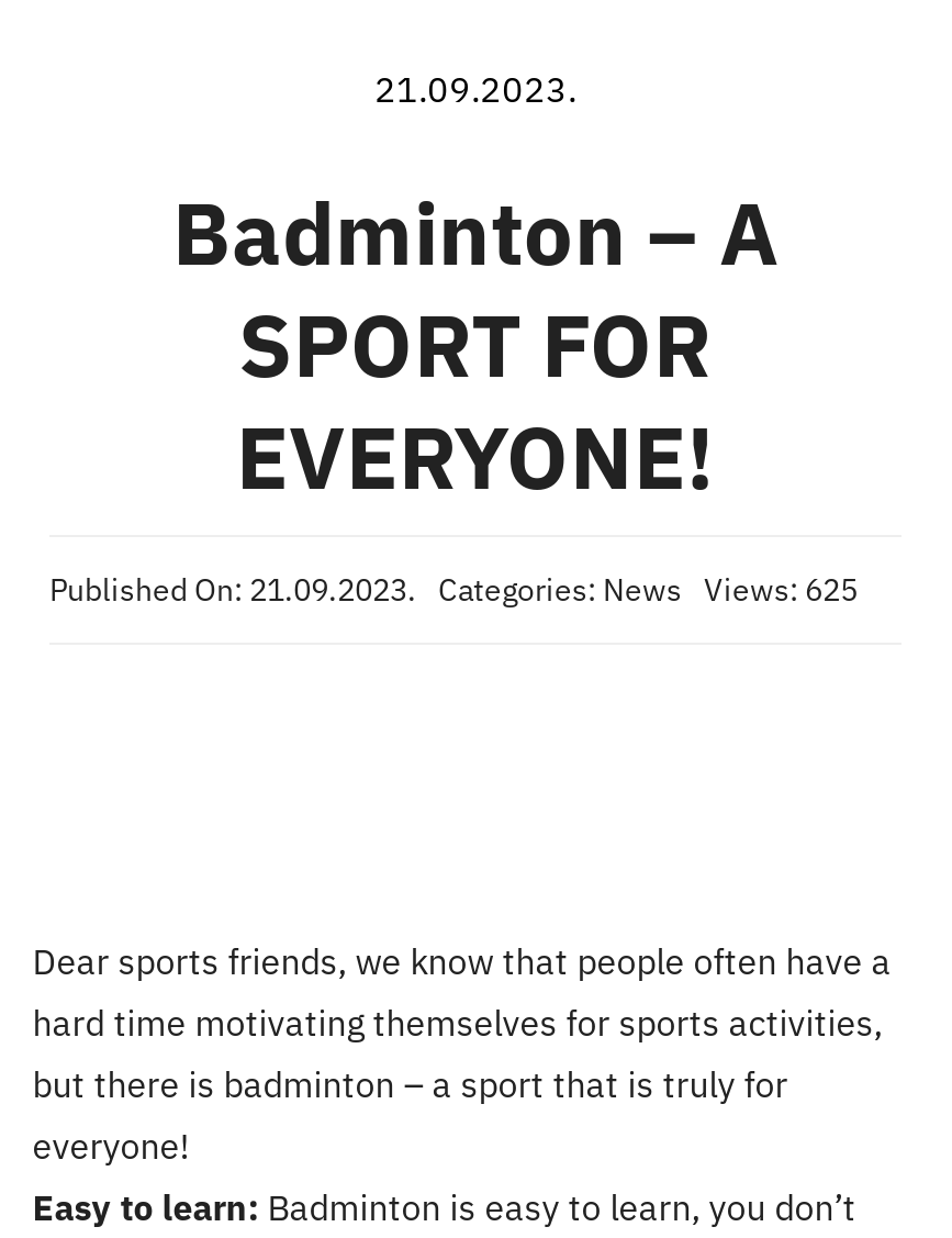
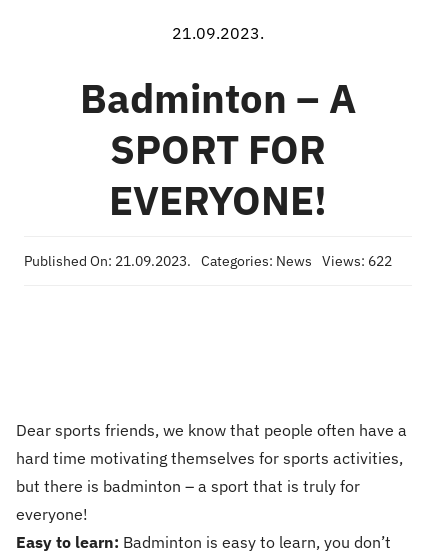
- Published On: 21.09.2023. Categories: News Views: 625
+ Published On: 21.09.2023. Categories: News Views: 622
